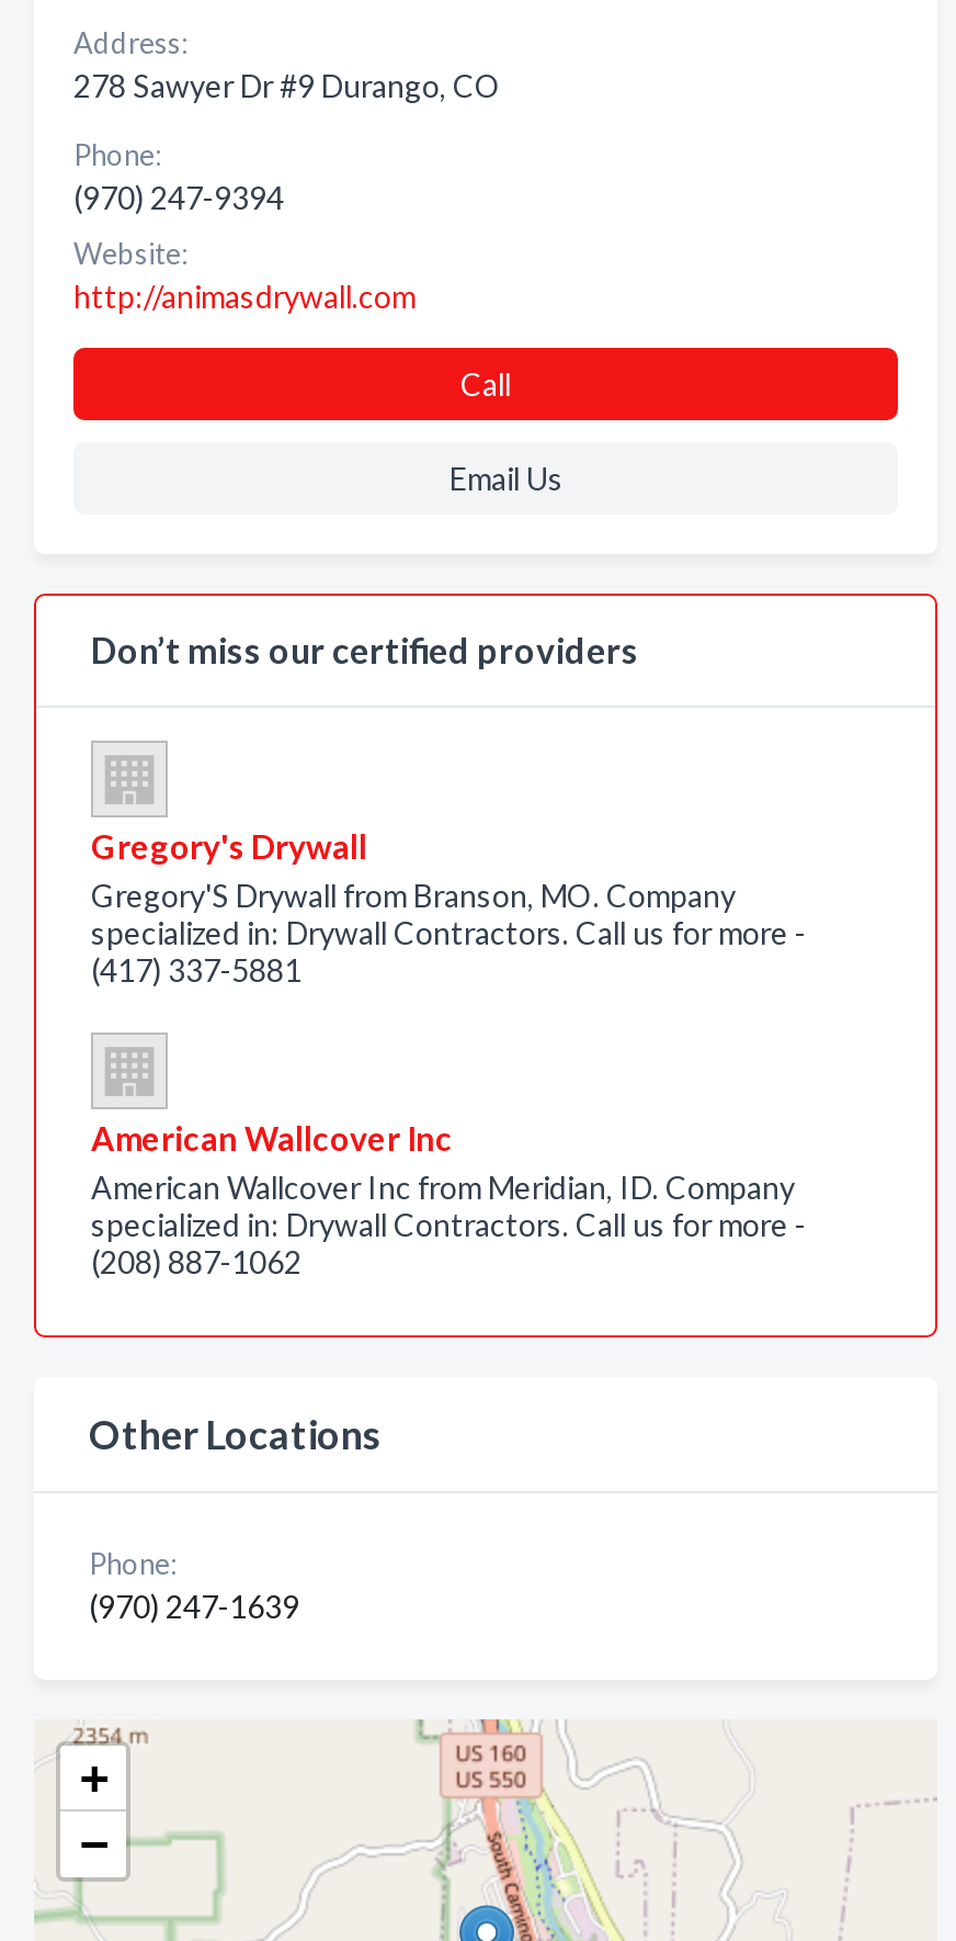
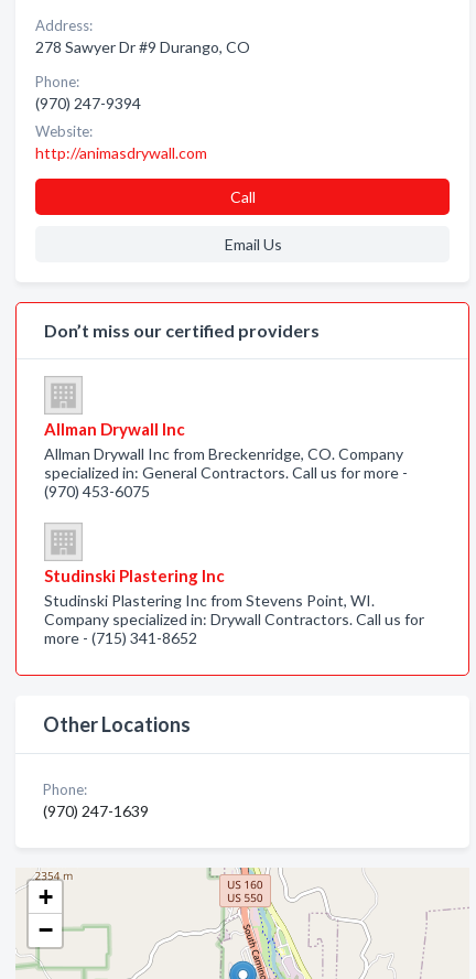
- Gregory's Drywall
- Gregory'S Drywall from Branson, MO. Company
- specialized in: Drywall Contractors. Call us for more -
- (417) 337-5881
+ Allman Drywall Inc
+ Allman Drywall Inc from Breckenridge, CO. Company
+ specialized in: General Contractors. Call us for more -
+ (970) 453-6075

- American Wallcover Inc
- American Wallcover Inc from Meridian, ID. Company
- specialized in: Drywall Contractors. Call us for more -
- (208) 887-1062
+ Studinski Plastering Inc
+ Studinski Plastering Inc from Stevens Point, WI.
+ Company specialized in: Drywall Contractors. Call us for
+ more - (715) 341-8652
